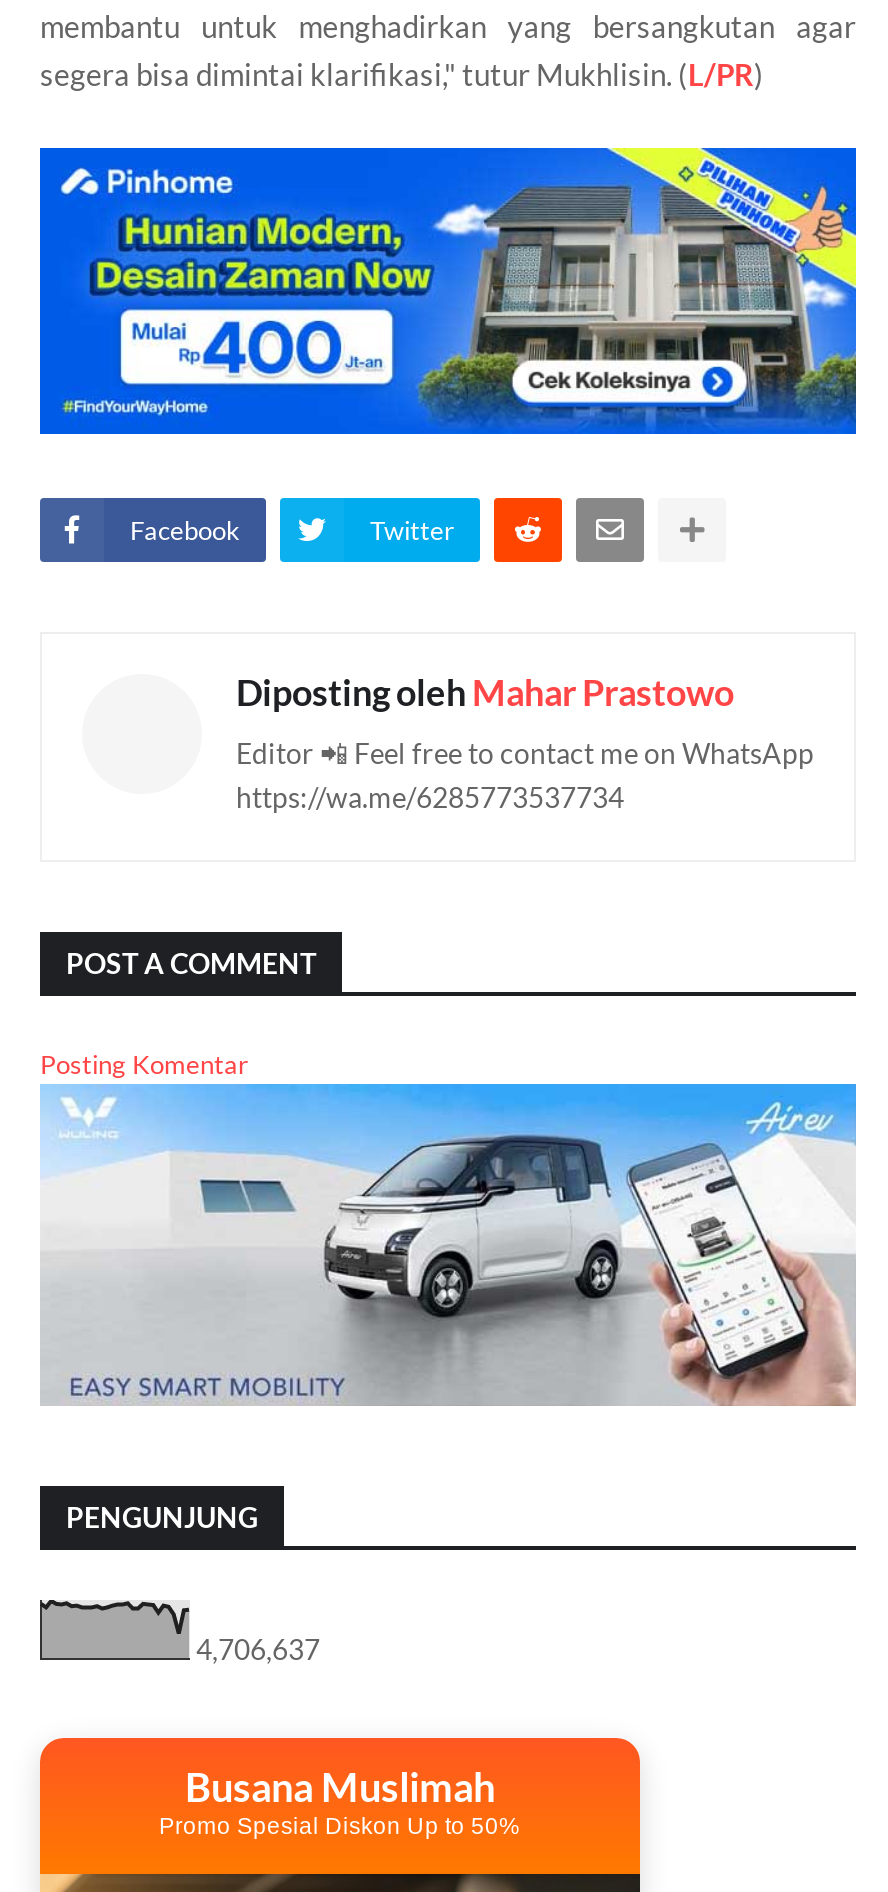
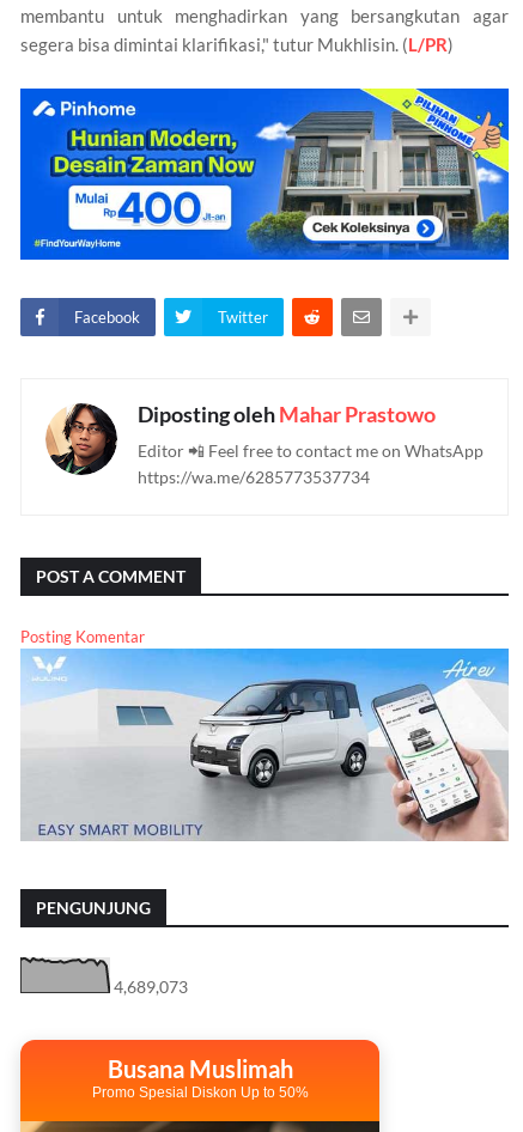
+ [image]

- 4,706,637
+ 4,689,073
